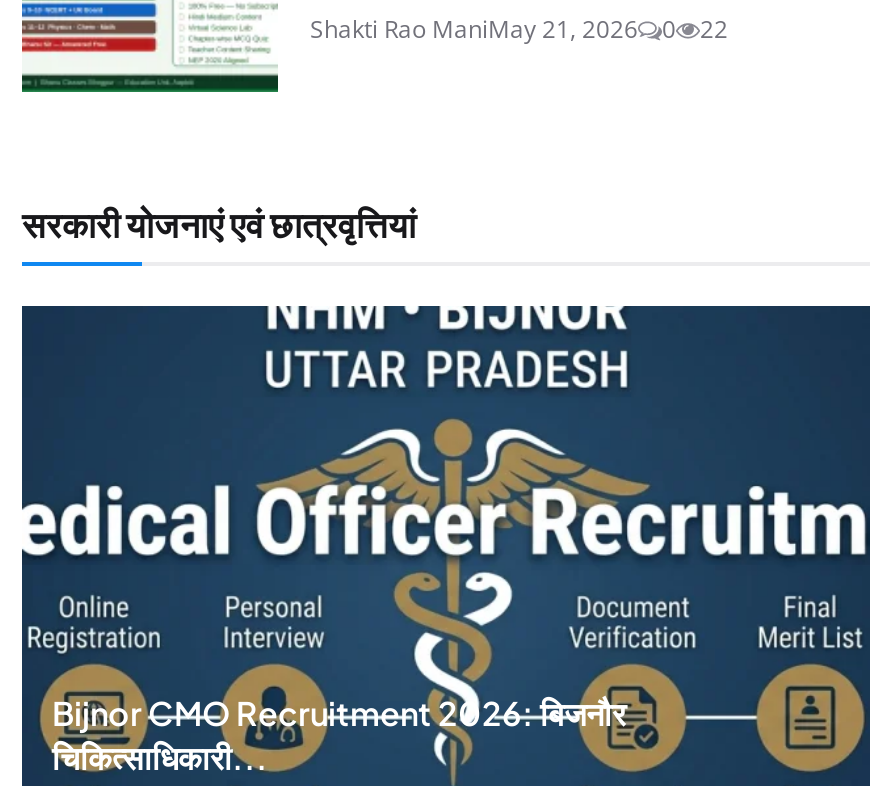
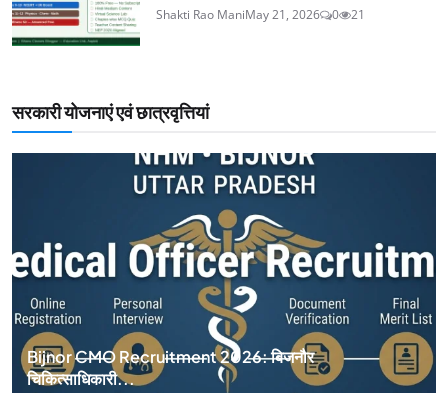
- Shakti Rao ManiMay 21, 2026 0 22
+ Shakti Rao ManiMay 21, 2026 0 21
